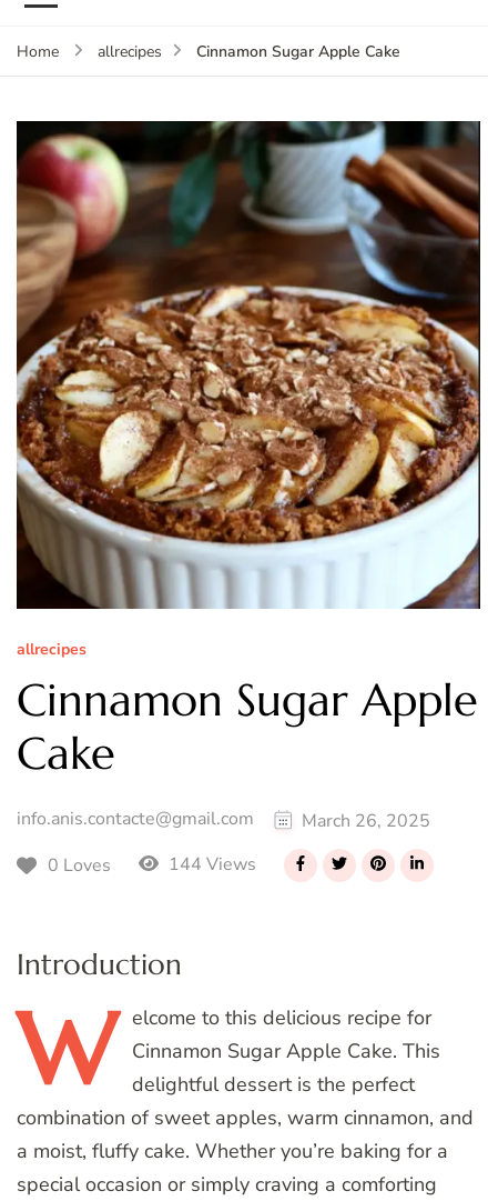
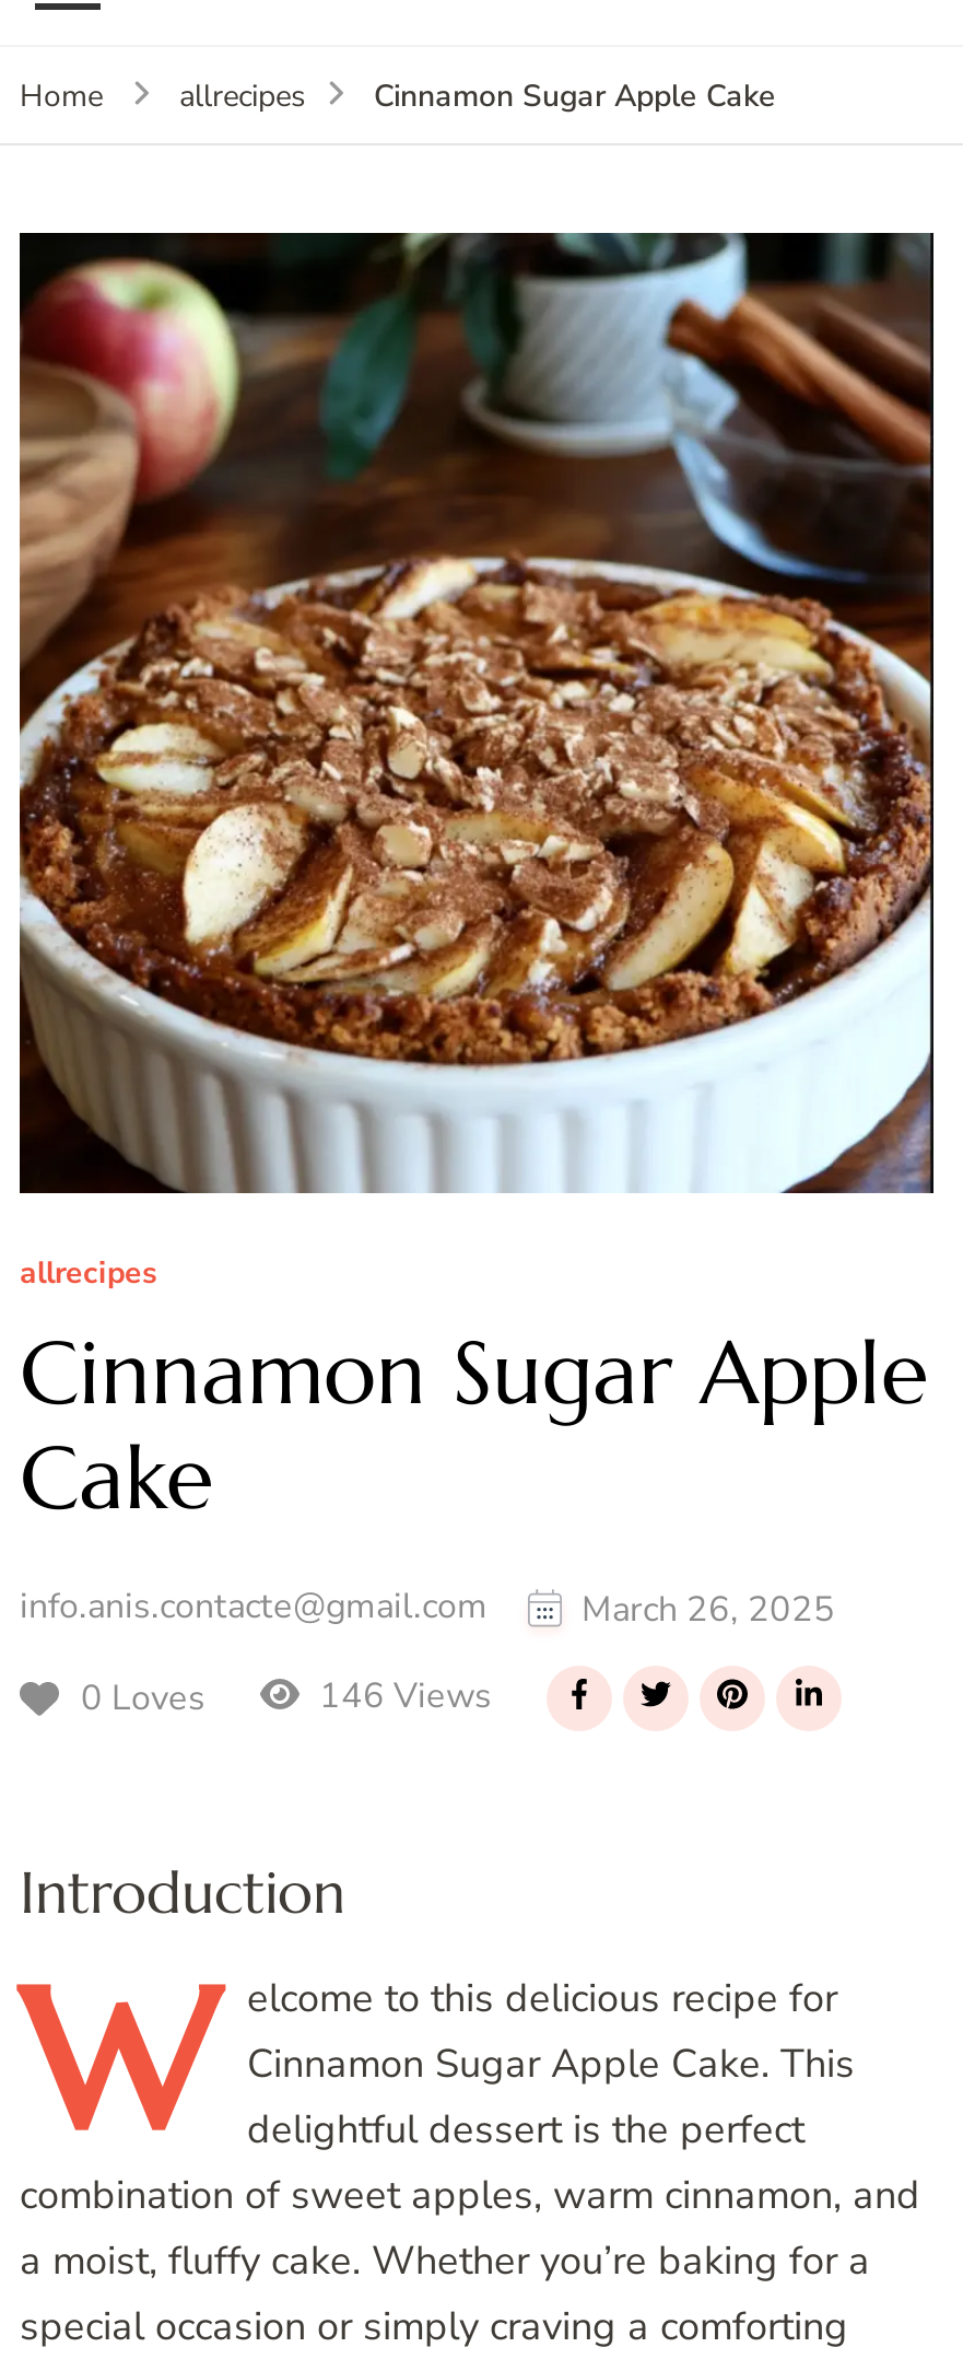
- 144 Views
+ 146 Views
